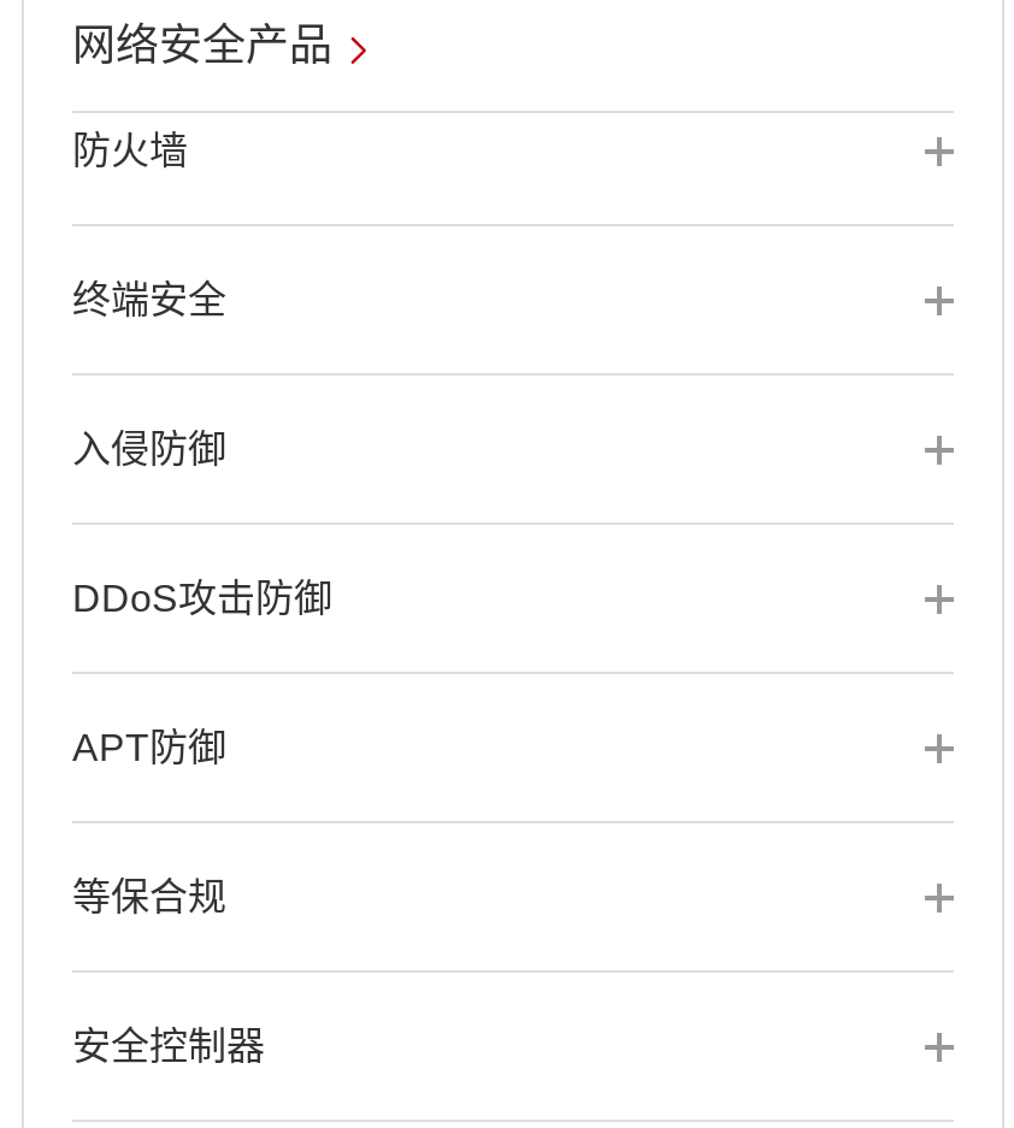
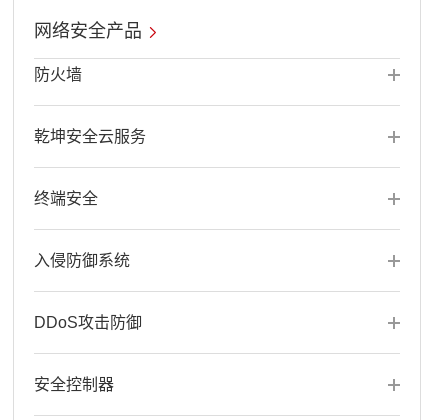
+ 乾坤安全云服务

moved down: 终端安全

- 入侵防御
+ 入侵防御系统

moved down: DDoS攻击防御

- APT防御

- 等保合规
